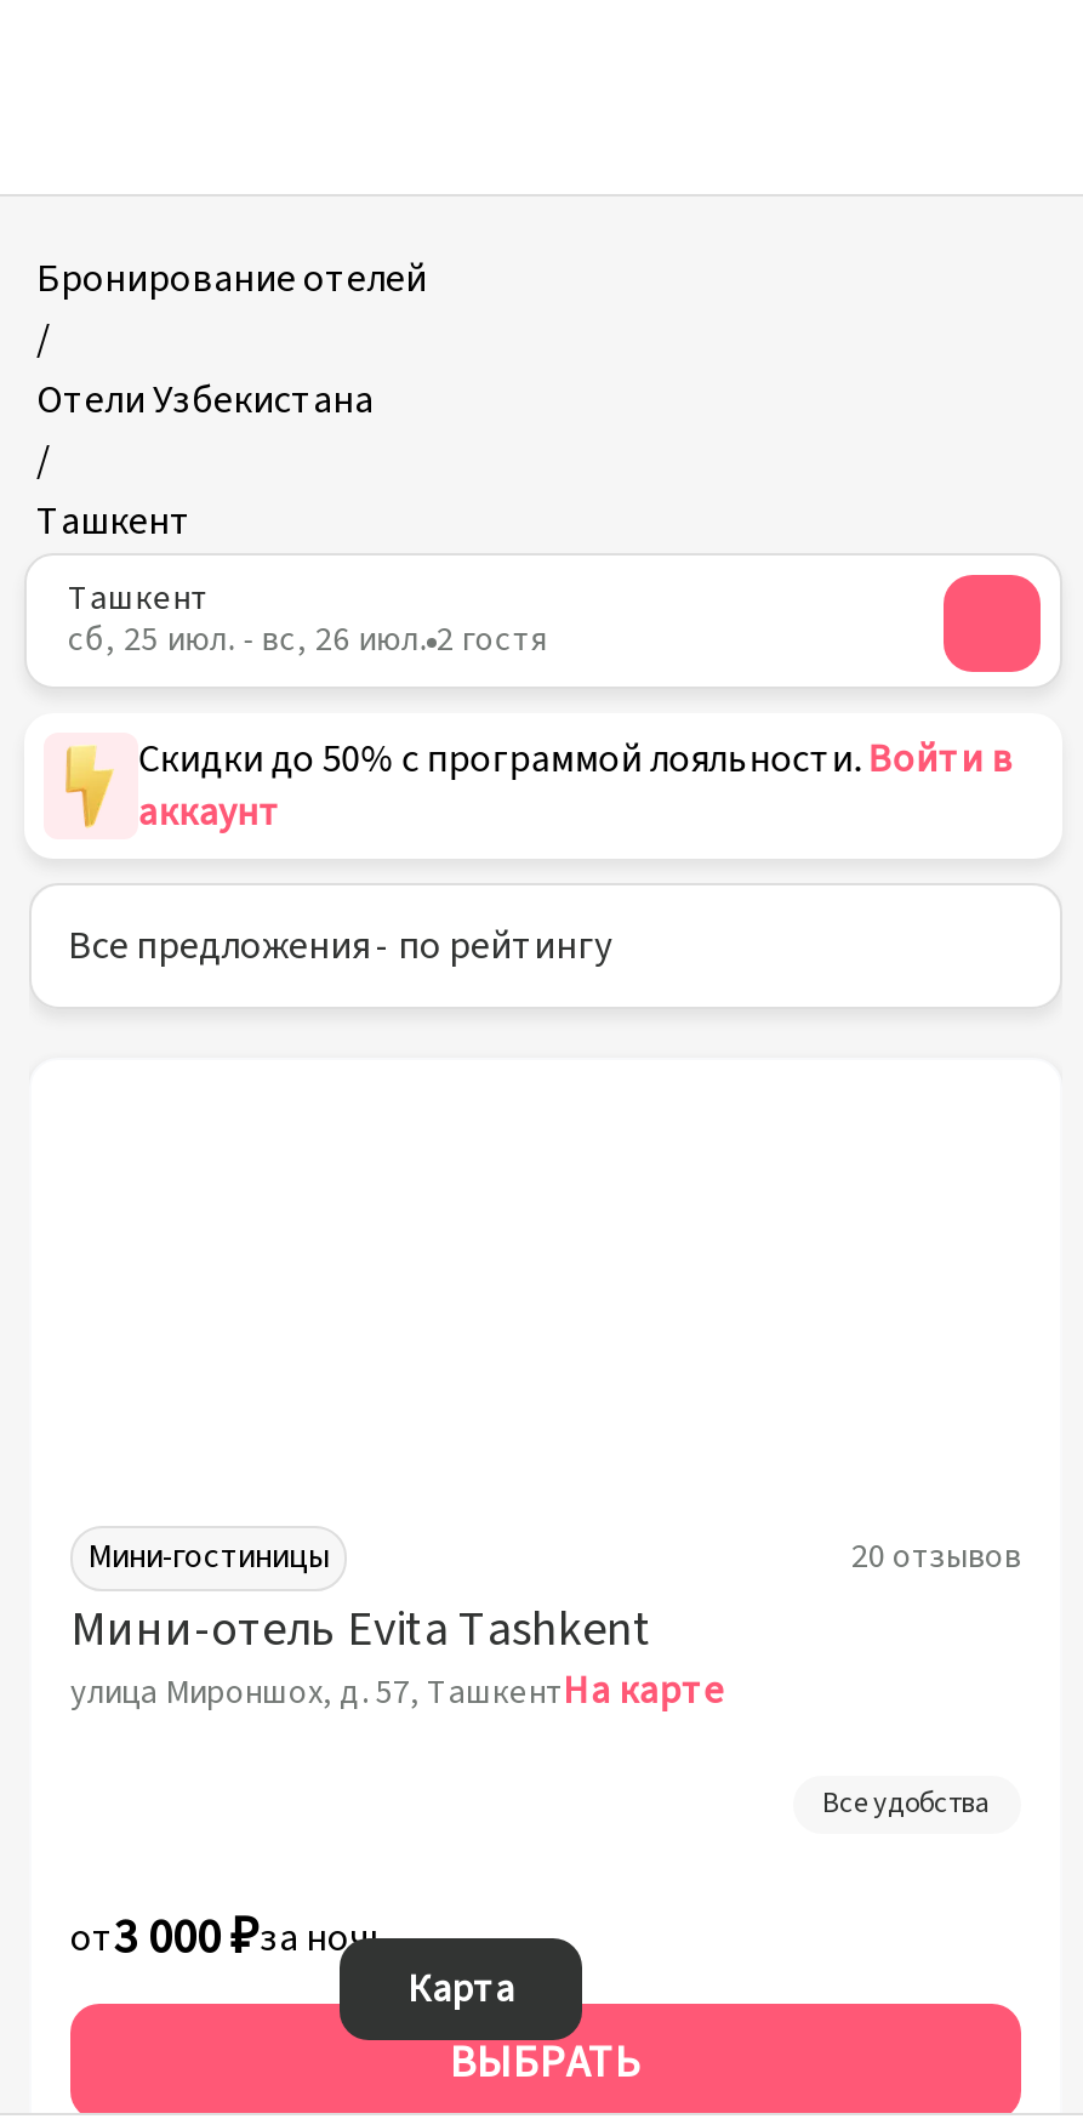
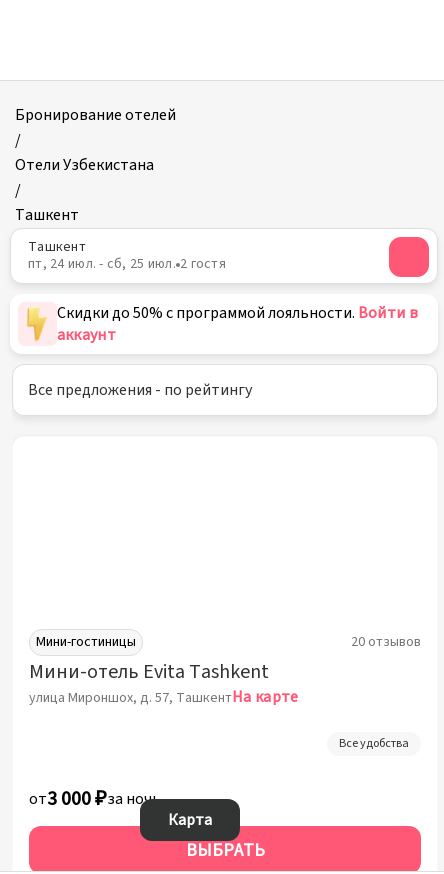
- сб, 25 июл. - вс, 26 июл. 2 гостя
+ пт, 24 июл. - сб, 25 июл. 2 гостя
